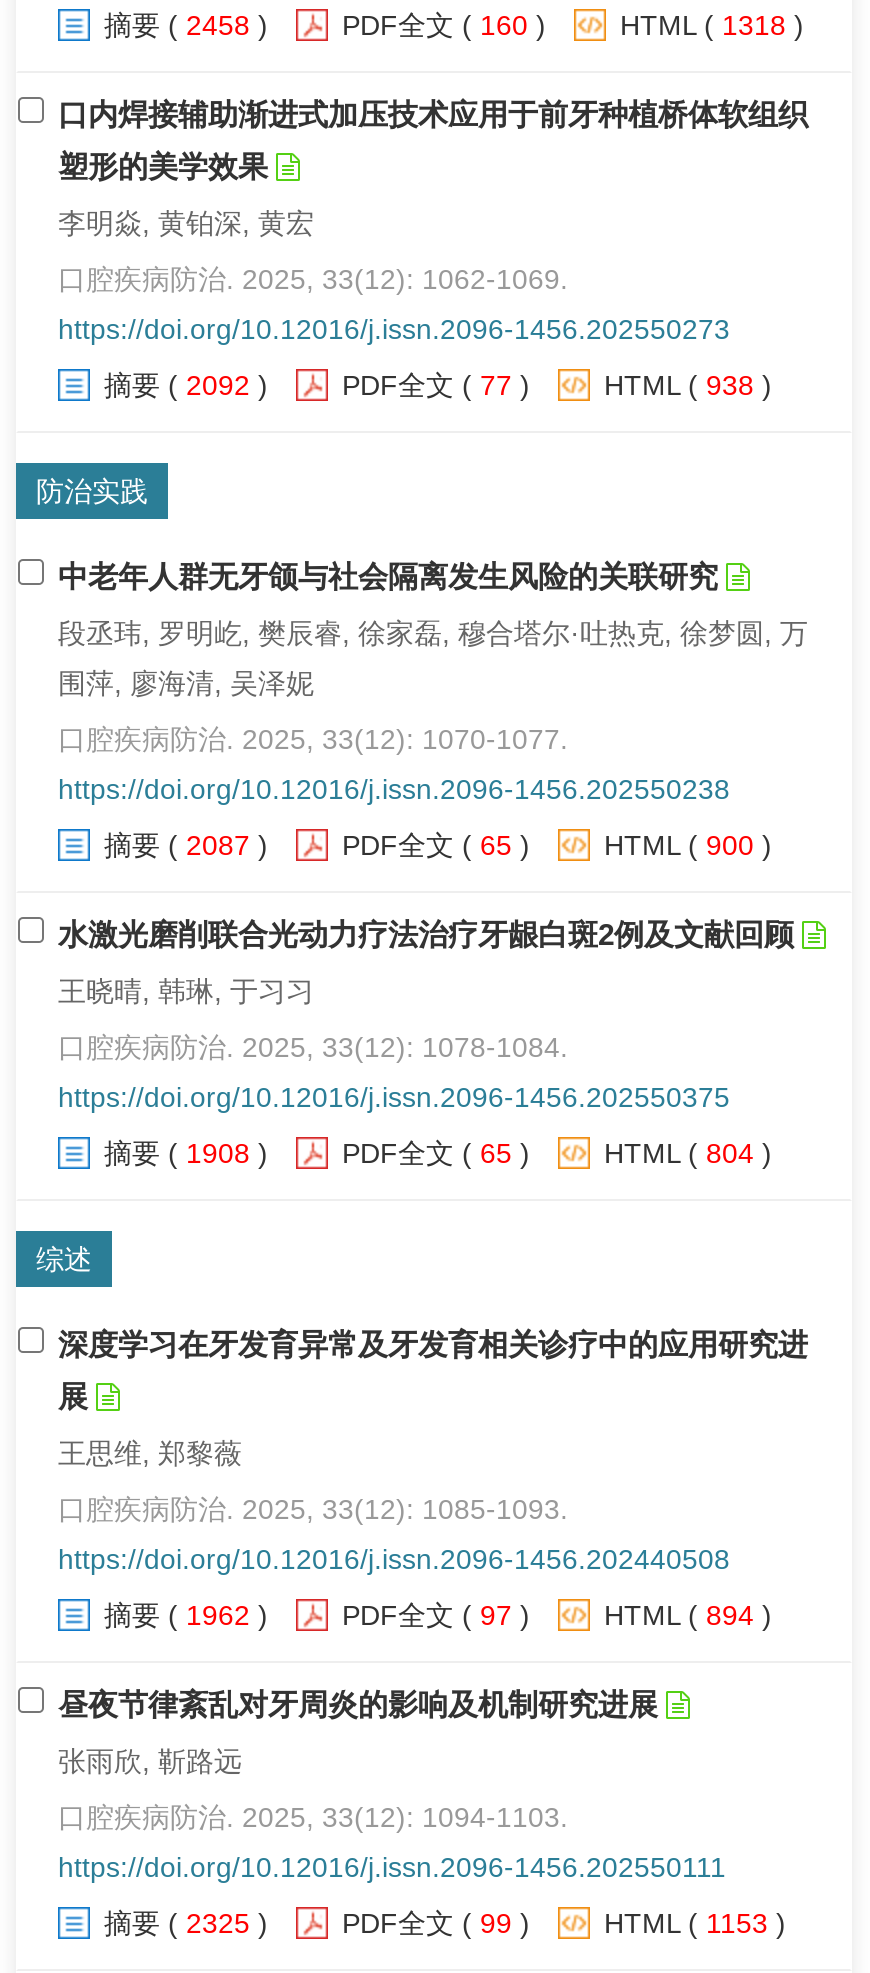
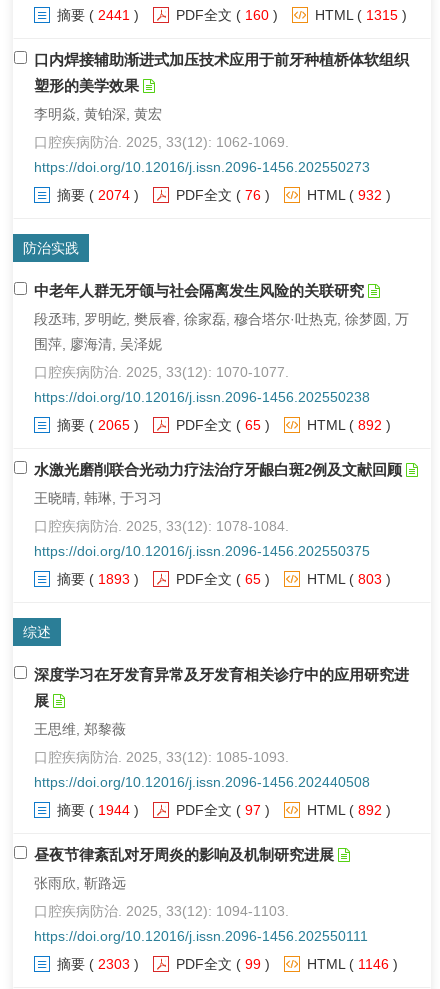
- 摘要( 2458)
+ 摘要( 2441)

- HTML ( 1318)
+ HTML ( 1315)

- 摘要( 2092)
+ 摘要( 2074)

- PDF全文( 77)
+ PDF全文( 76)

- HTML ( 938)
+ HTML ( 932)

- 摘要( 2087)
+ 摘要( 2065)

- HTML ( 900)
+ HTML ( 892)

- 摘要( 1908)
+ 摘要( 1893)

- HTML ( 804)
+ HTML ( 803)

- 摘要( 1962)
+ 摘要( 1944)

- HTML ( 894)
+ HTML ( 892)

- 摘要( 2325)
+ 摘要( 2303)

- HTML ( 1153)
+ HTML ( 1146)
